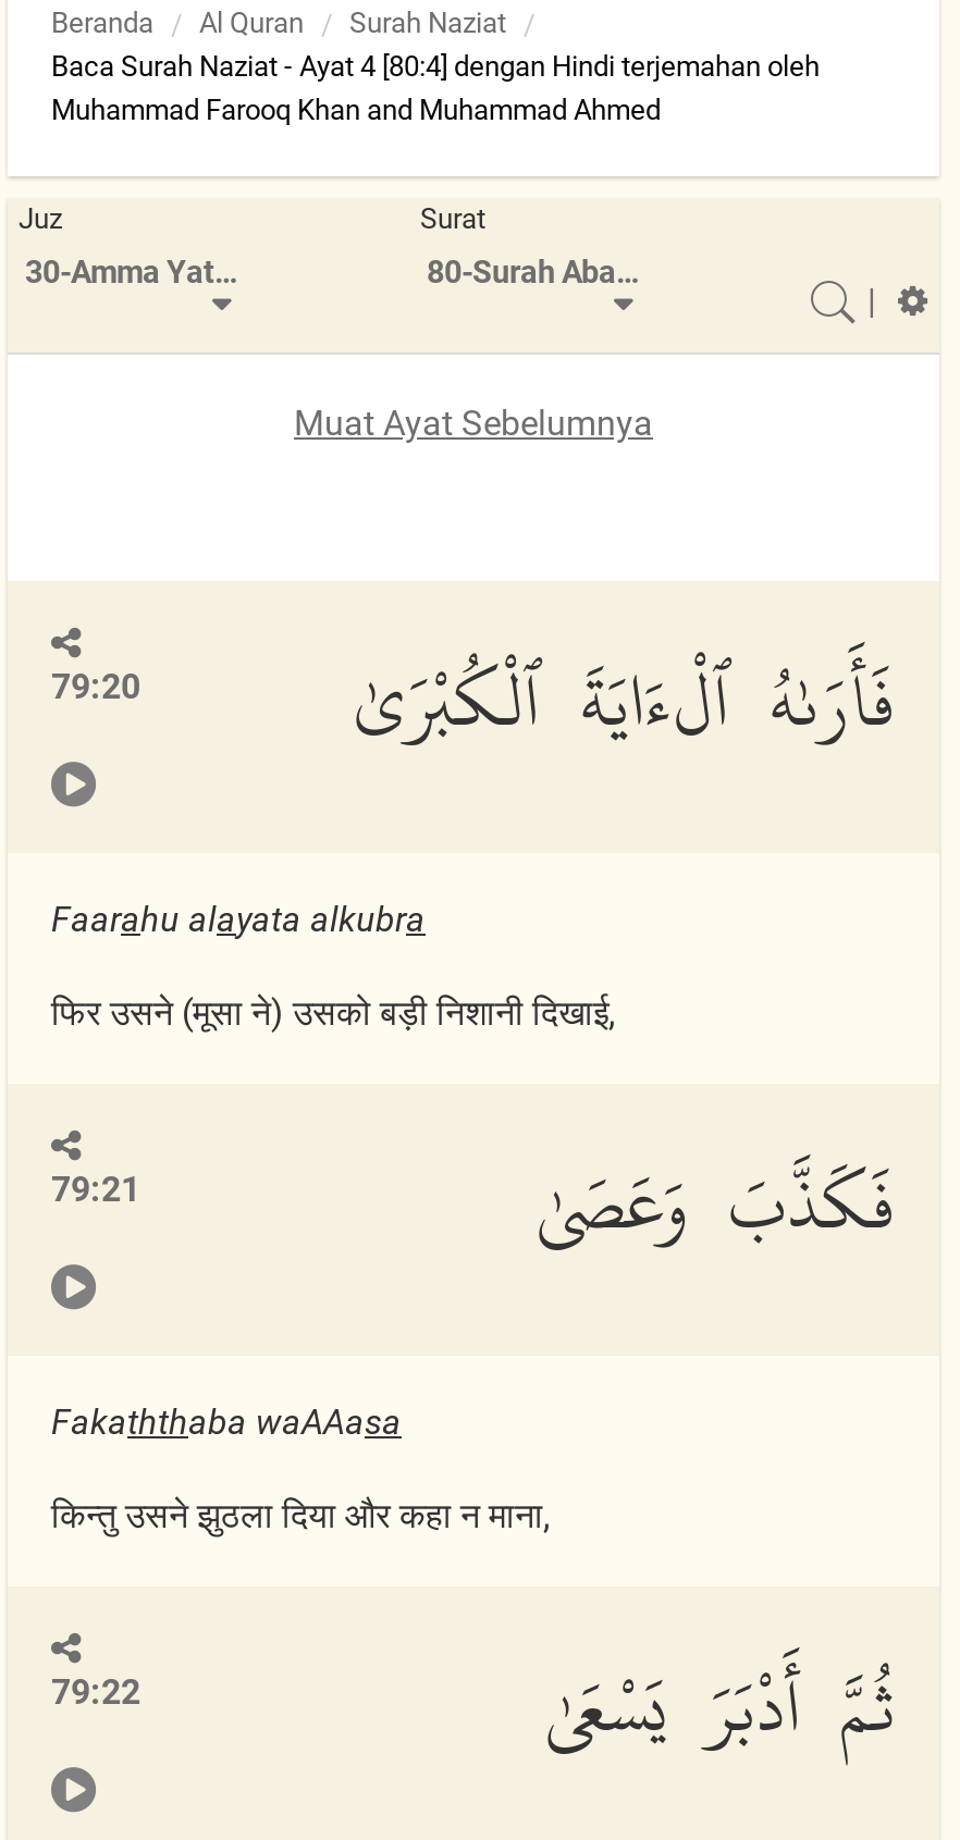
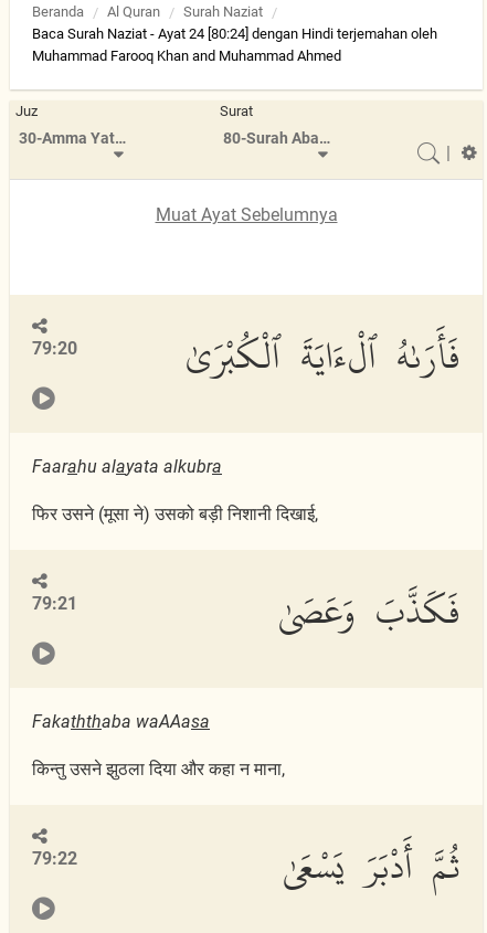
- Baca Surah Naziat - Ayat 4 [80:4] dengan Hindi terjemahan oleh
+ Baca Surah Naziat - Ayat 24 [80:24] dengan Hindi terjemahan oleh
